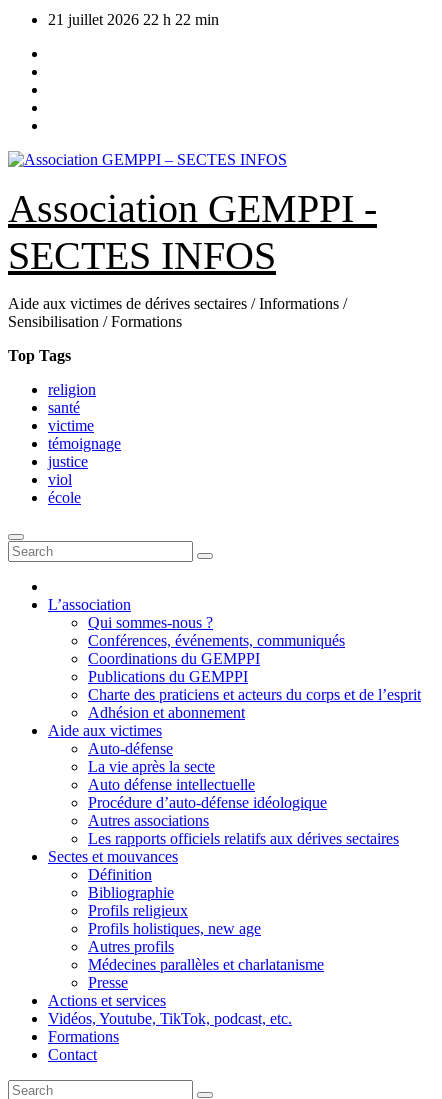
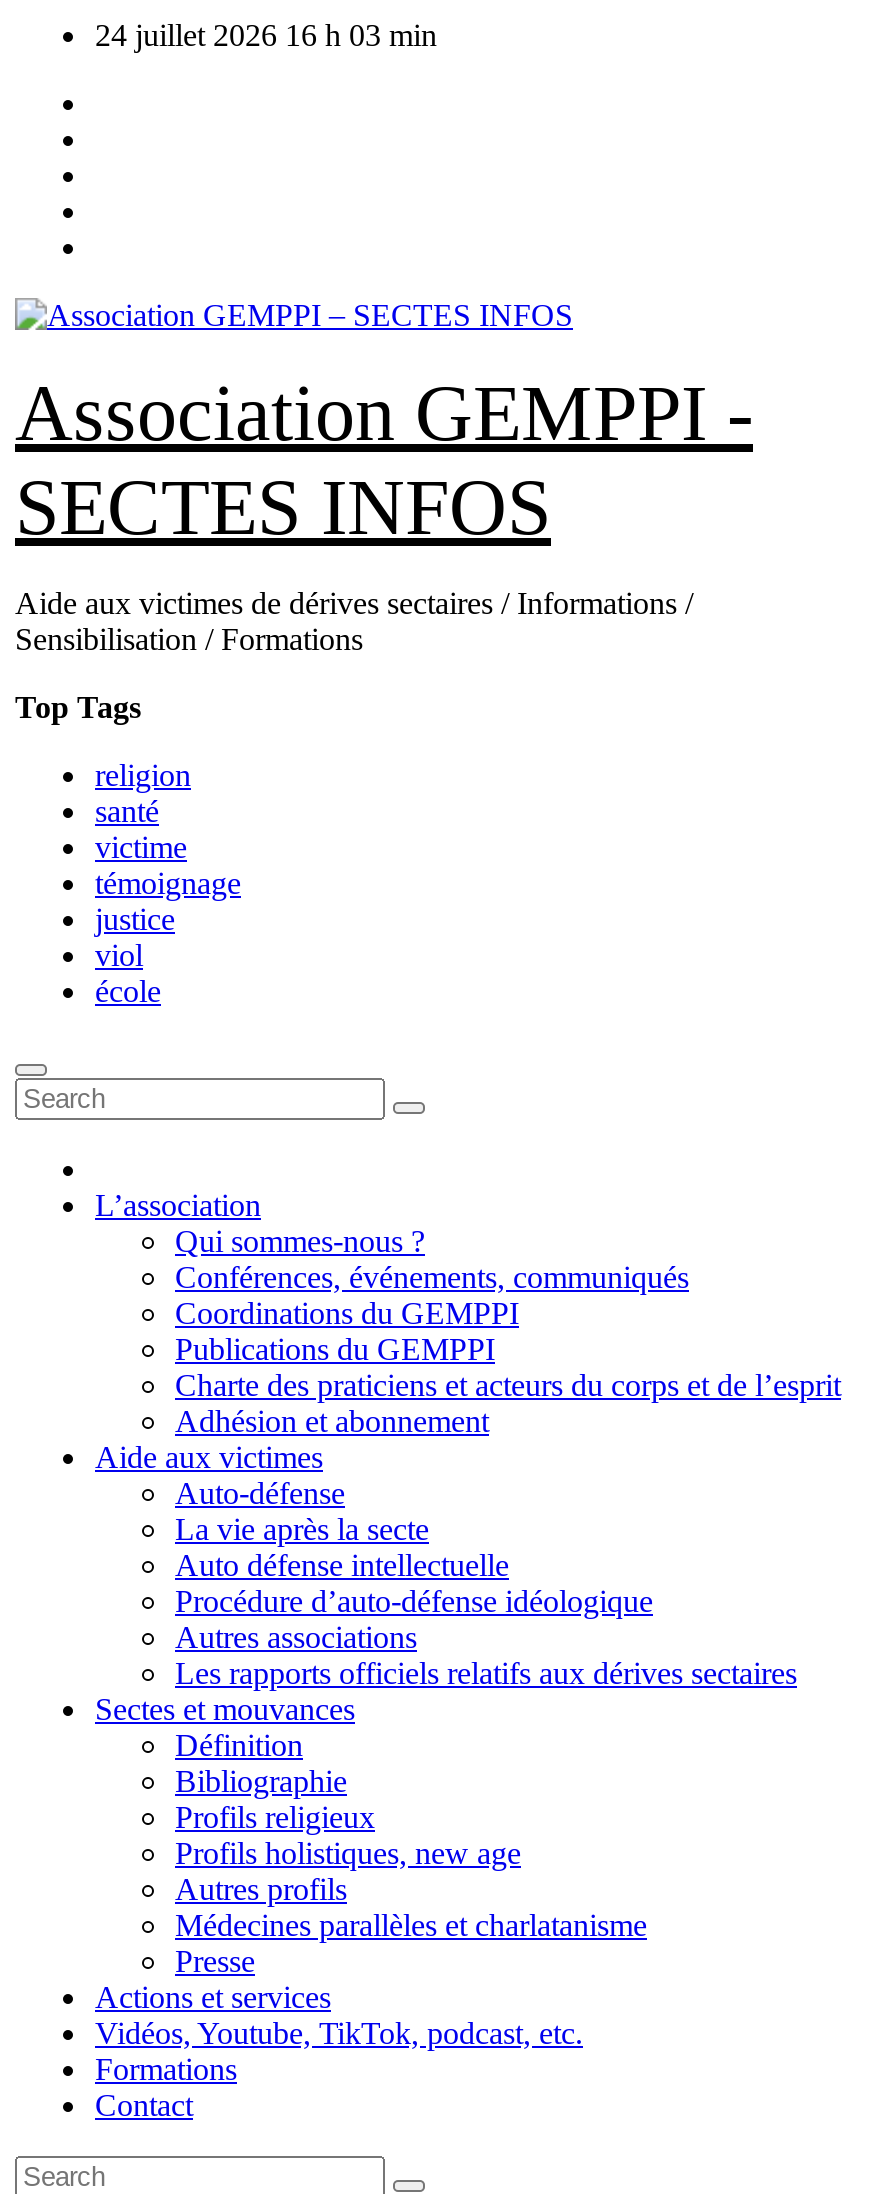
- 21 juillet 2026 22 h 22 min
+ 24 juillet 2026 16 h 03 min
